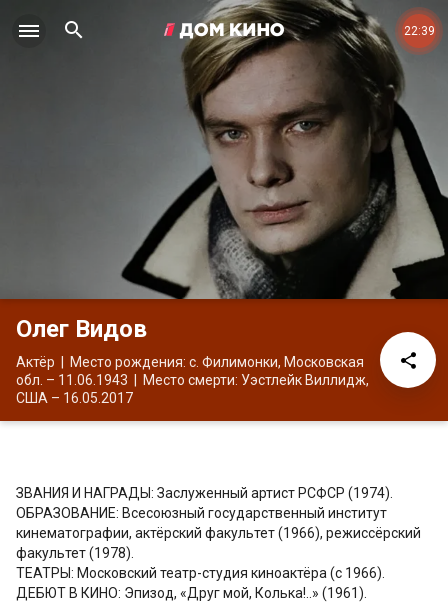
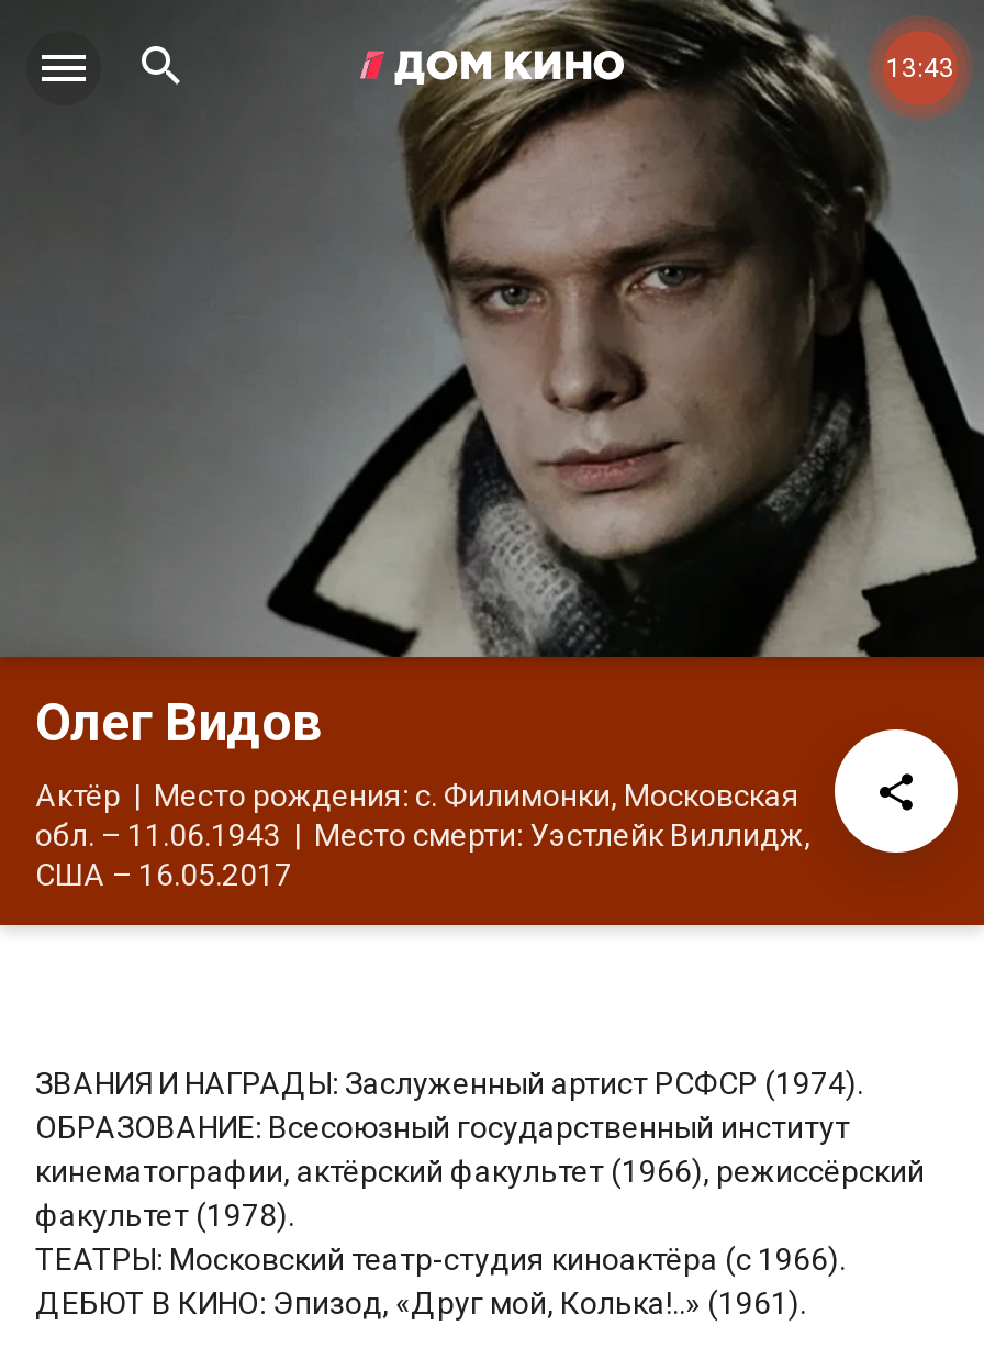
- 22:39
+ 13:43
